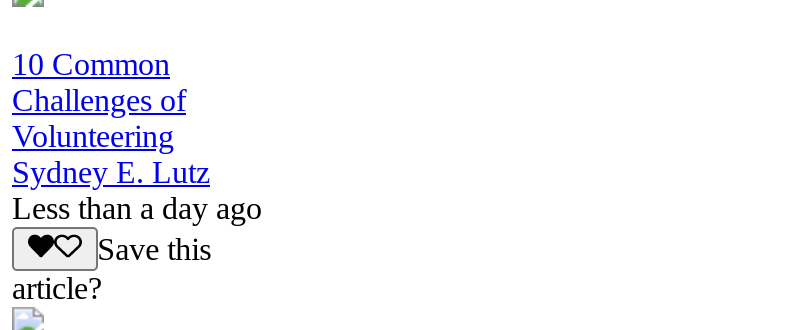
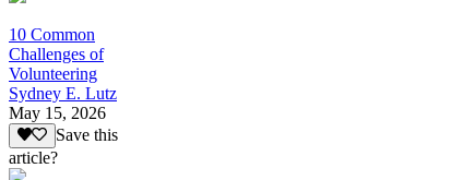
- Less than a day ago
+ May 15, 2026
